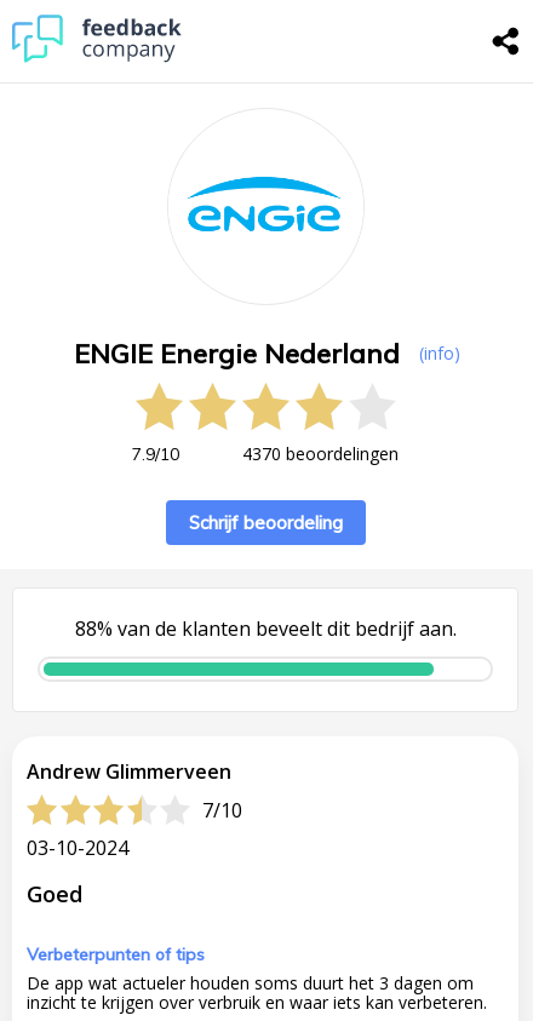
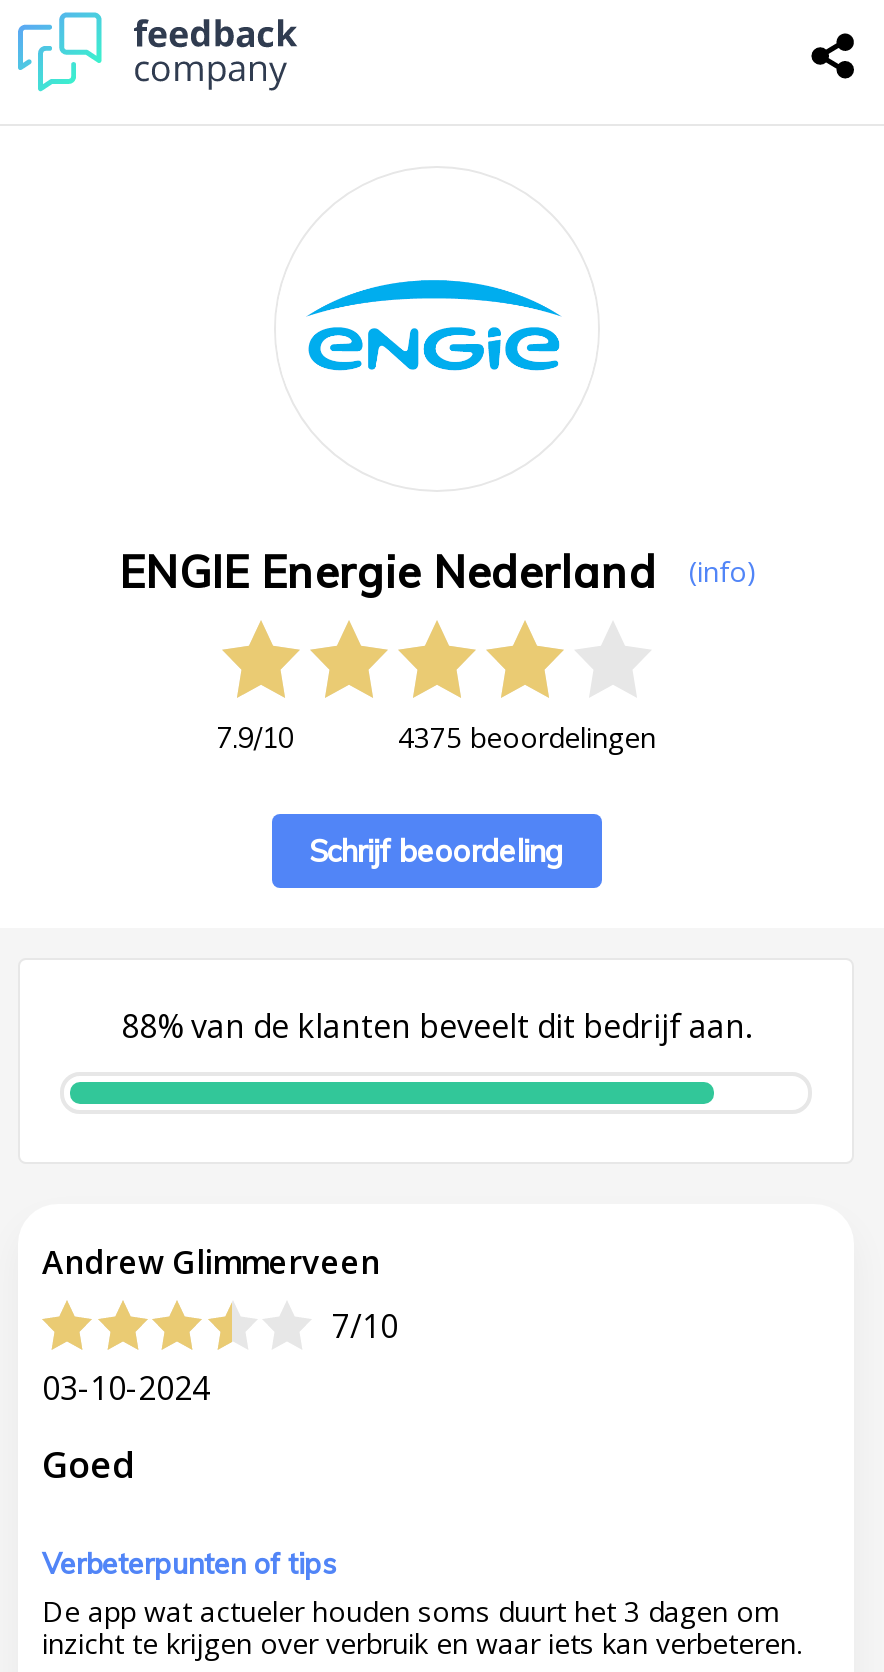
- 4370 beoordelingen
+ 4375 beoordelingen
